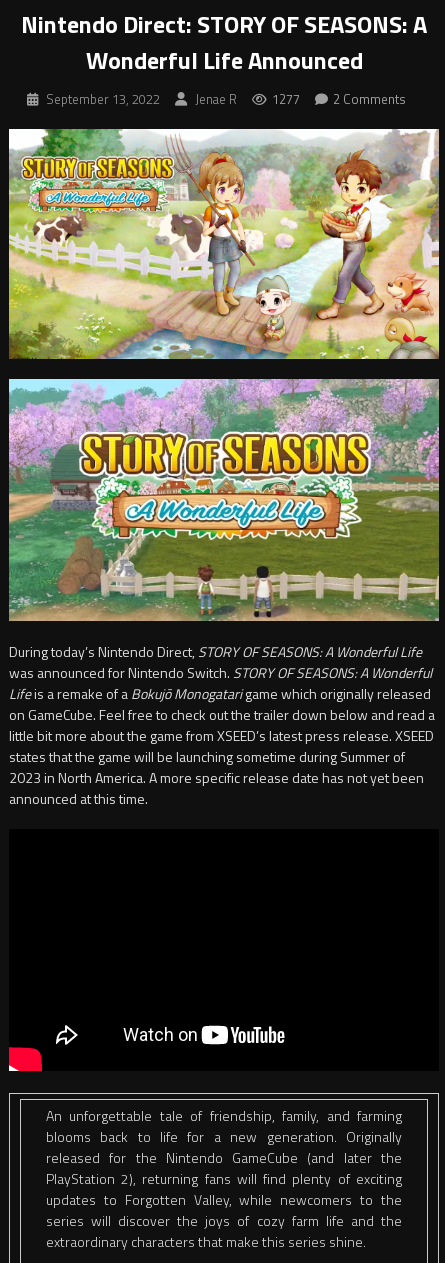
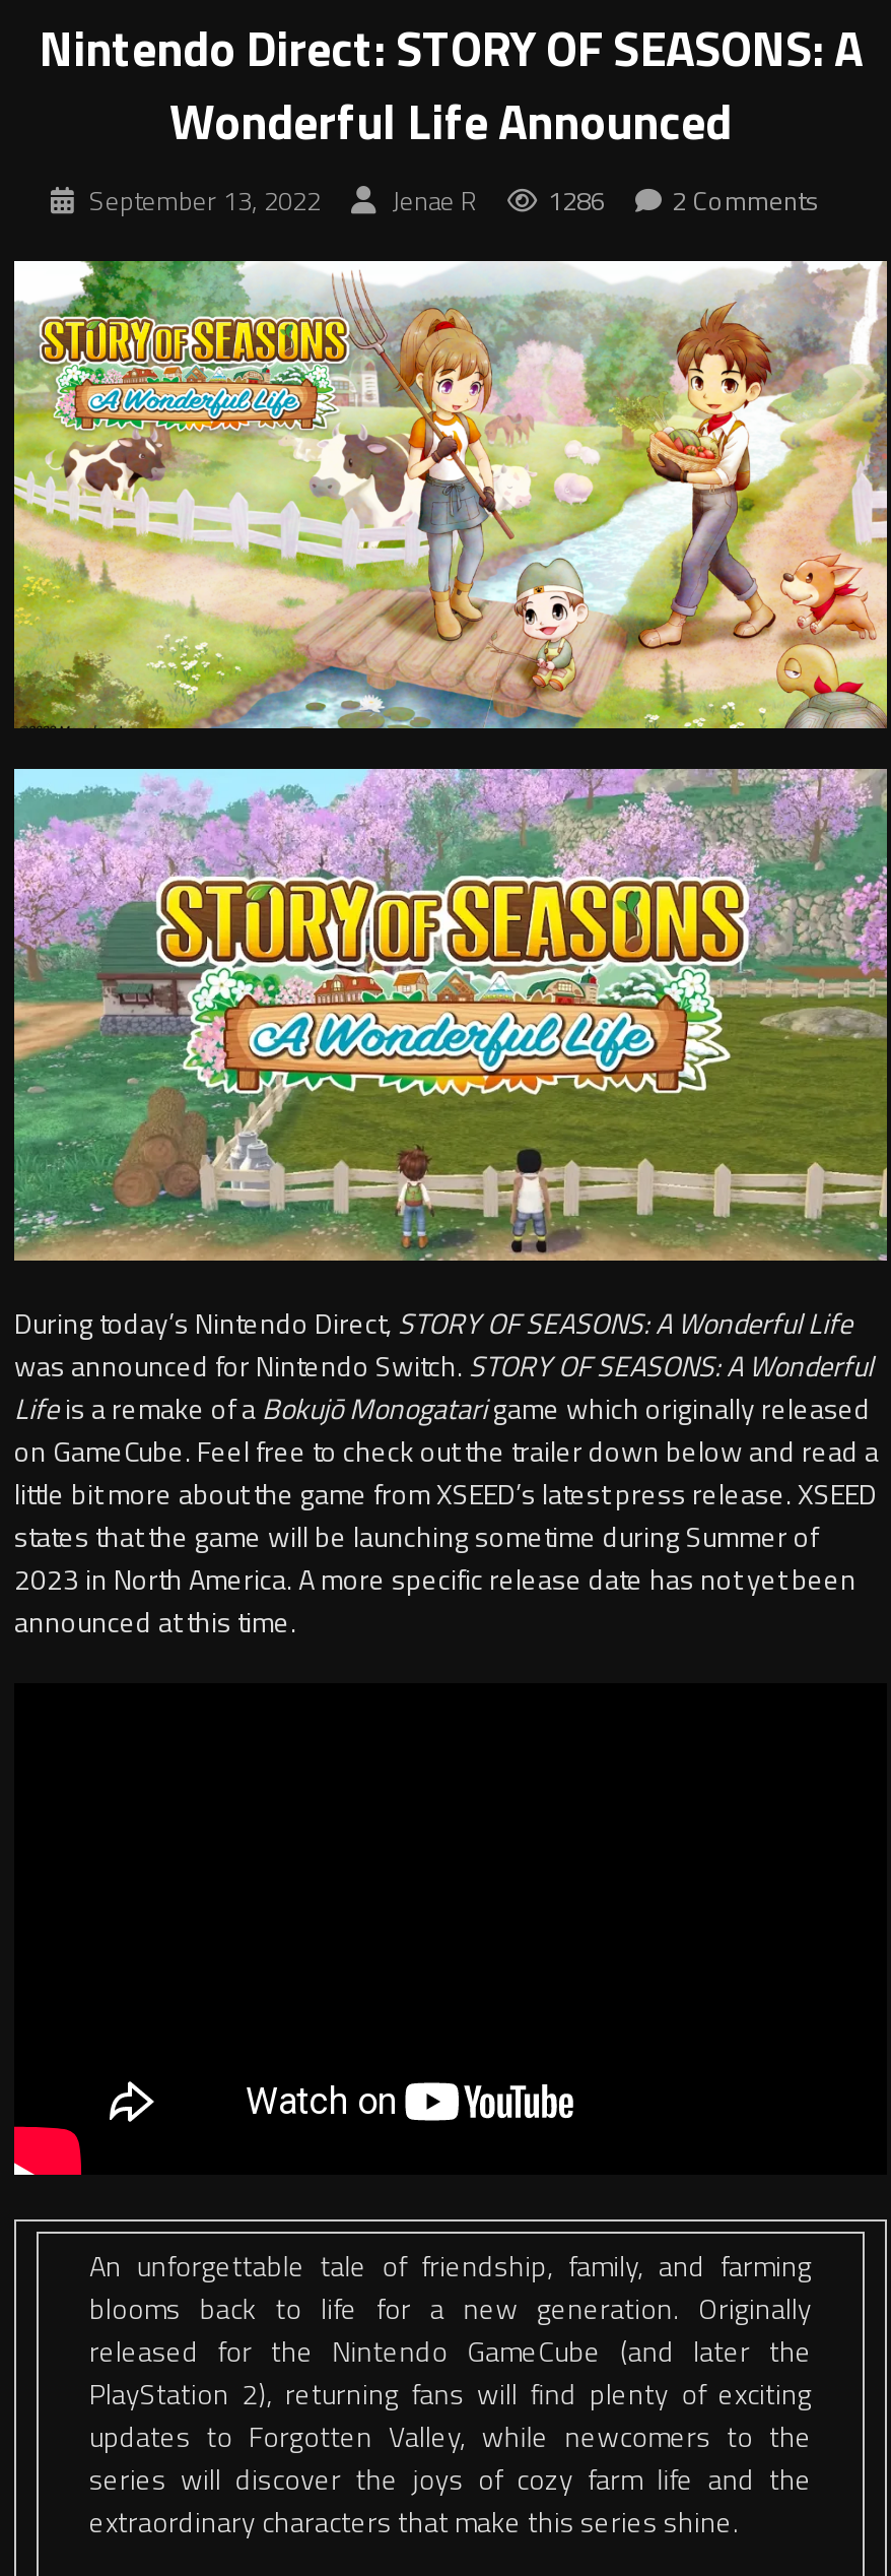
- September 13, 2022 Jenae R 1277 2 Comments
+ September 13, 2022 Jenae R 1286 2 Comments
